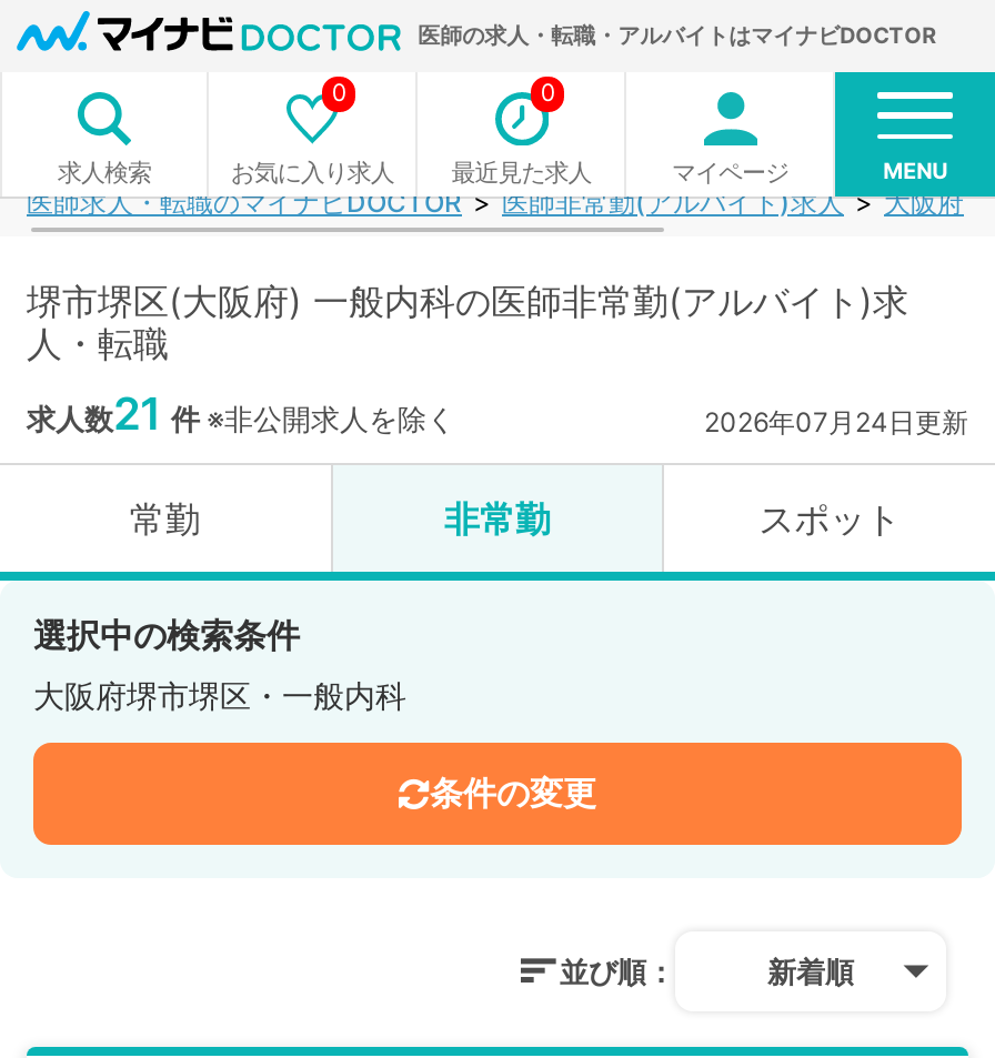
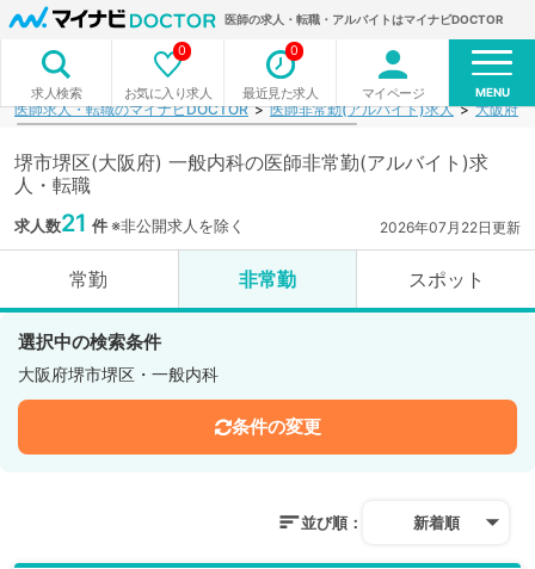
- 2026年07月24日更新
+ 2026年07月22日更新
